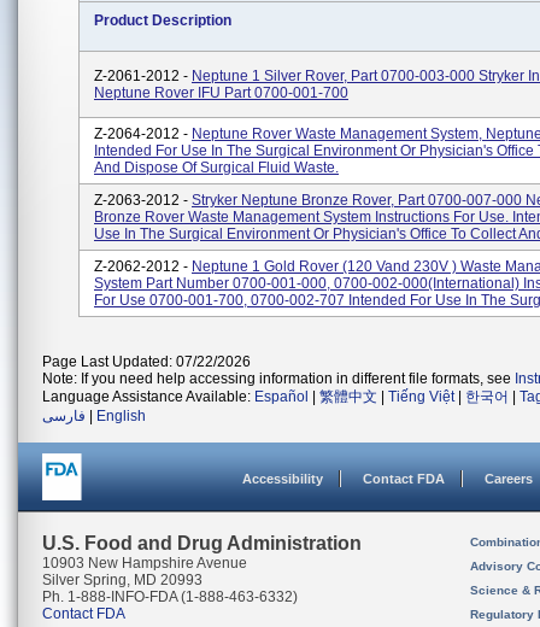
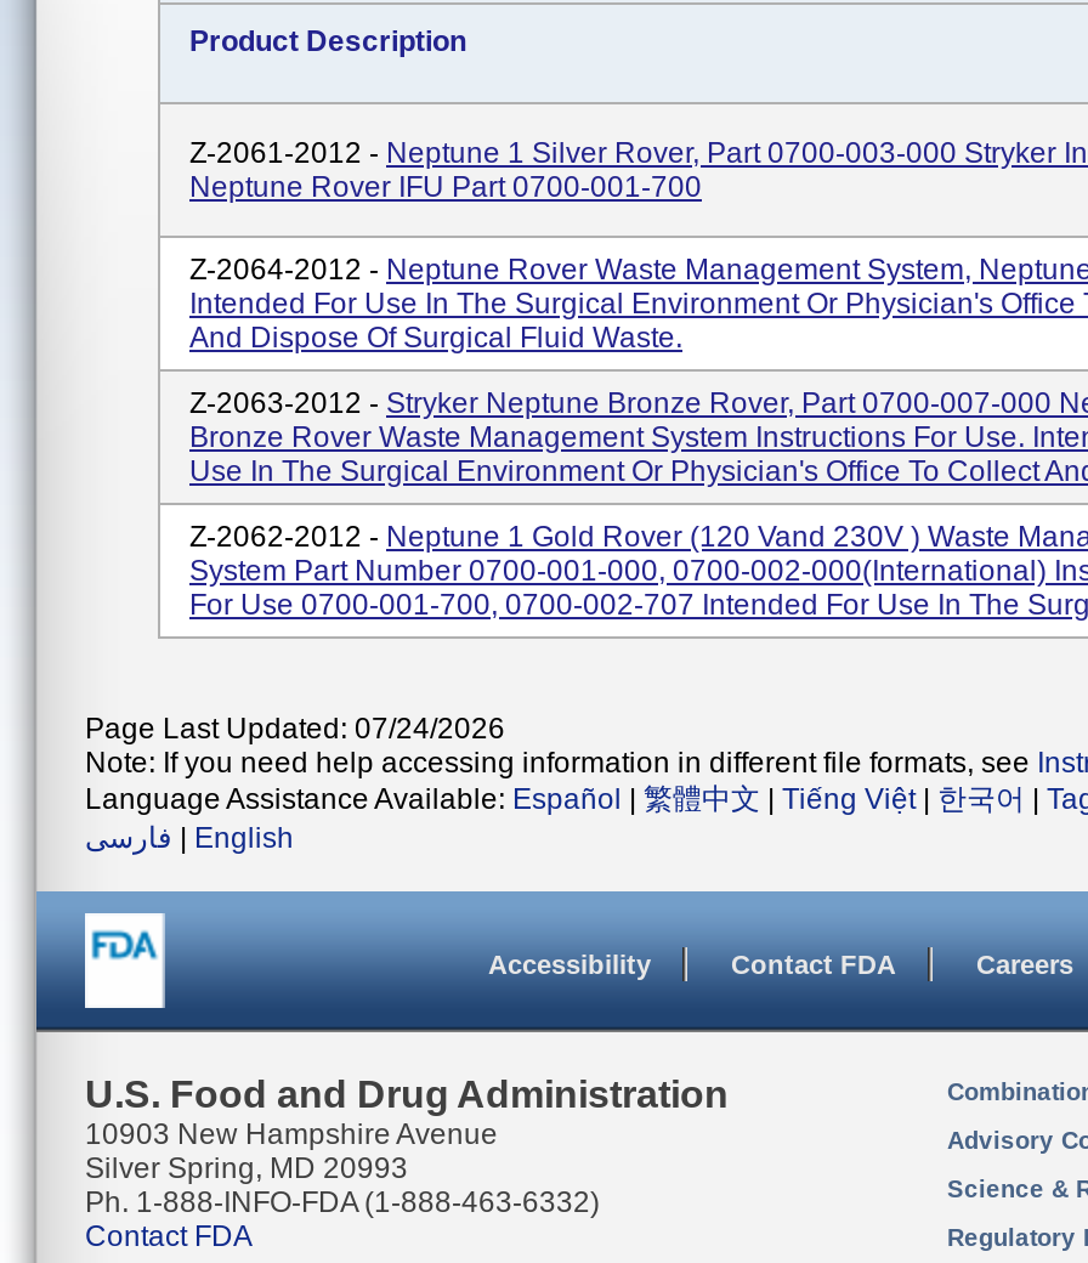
- Page Last Updated: 07/22/2026
+ Page Last Updated: 07/24/2026
